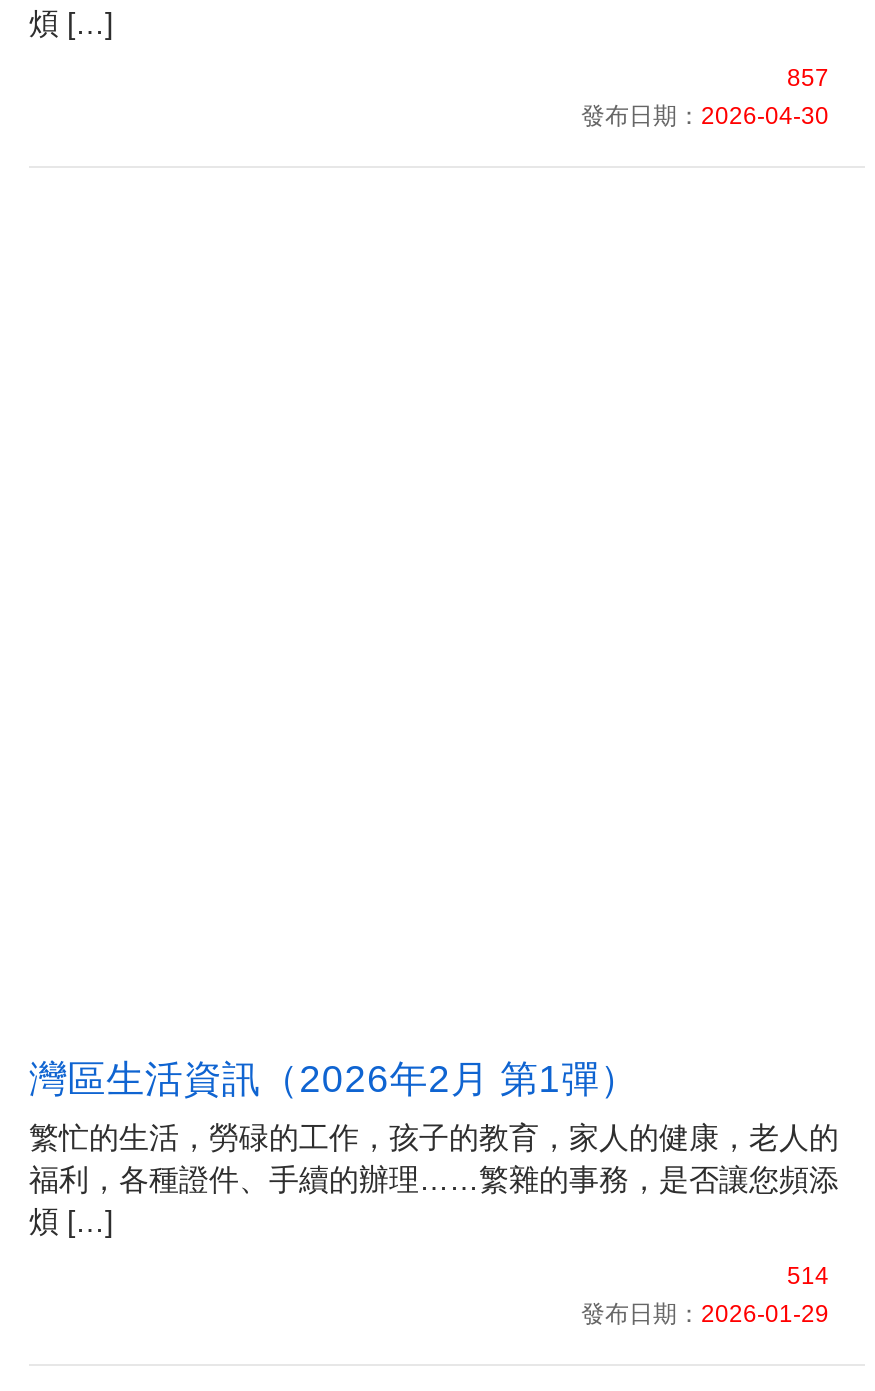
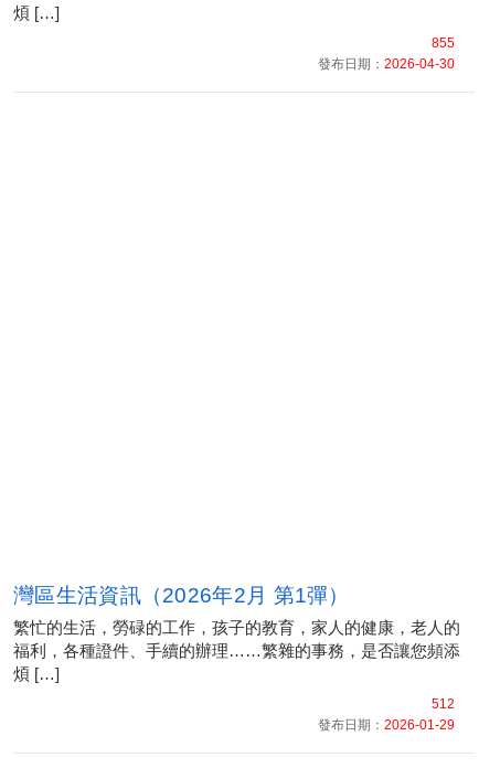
- 857
+ 855

- 514
+ 512
